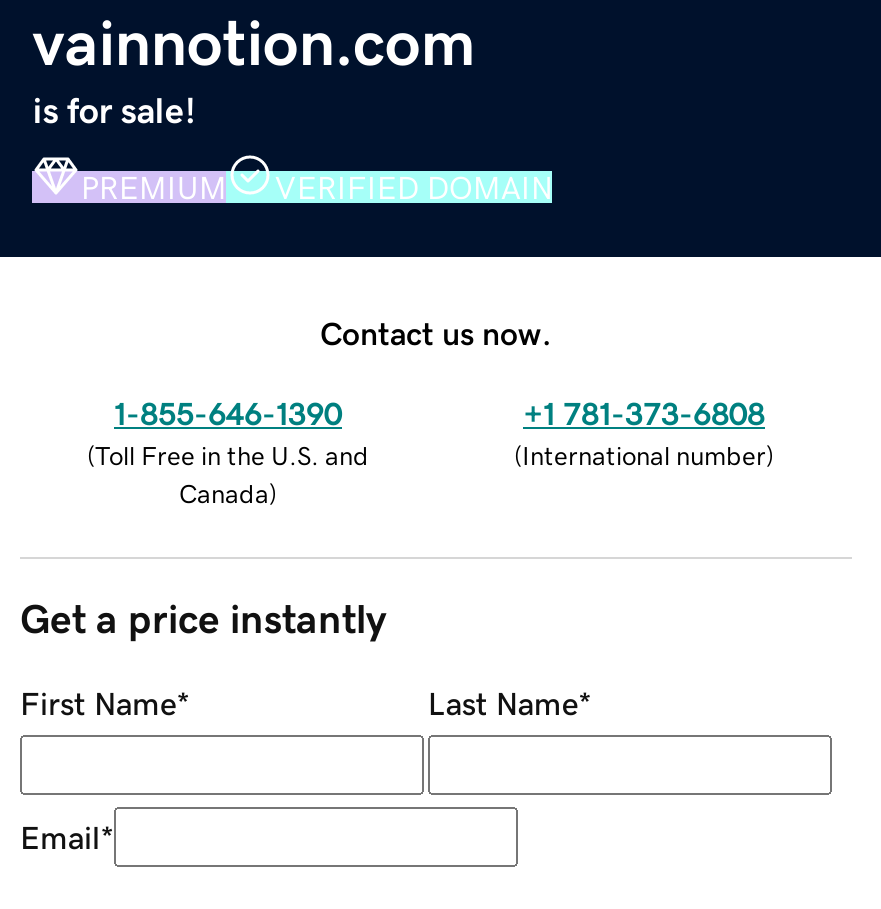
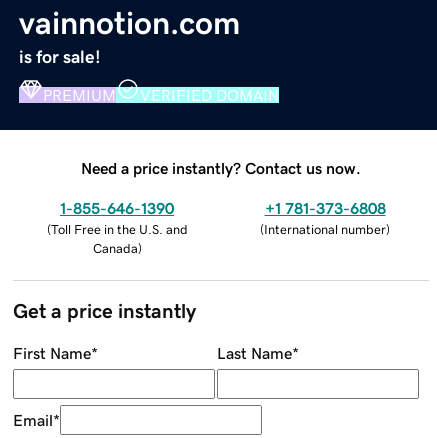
- Contact us now.
+ Need a price instantly? Contact us now.
